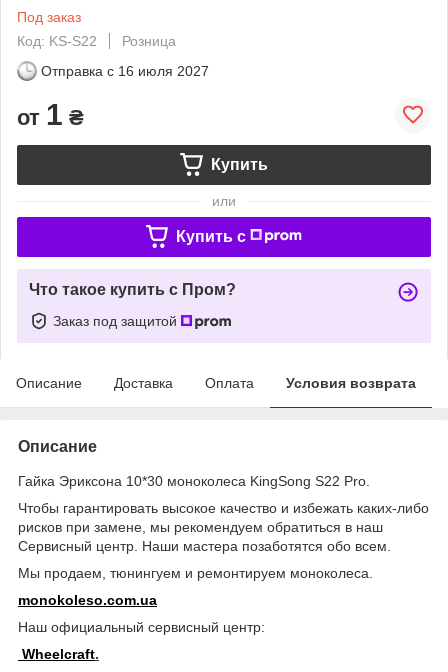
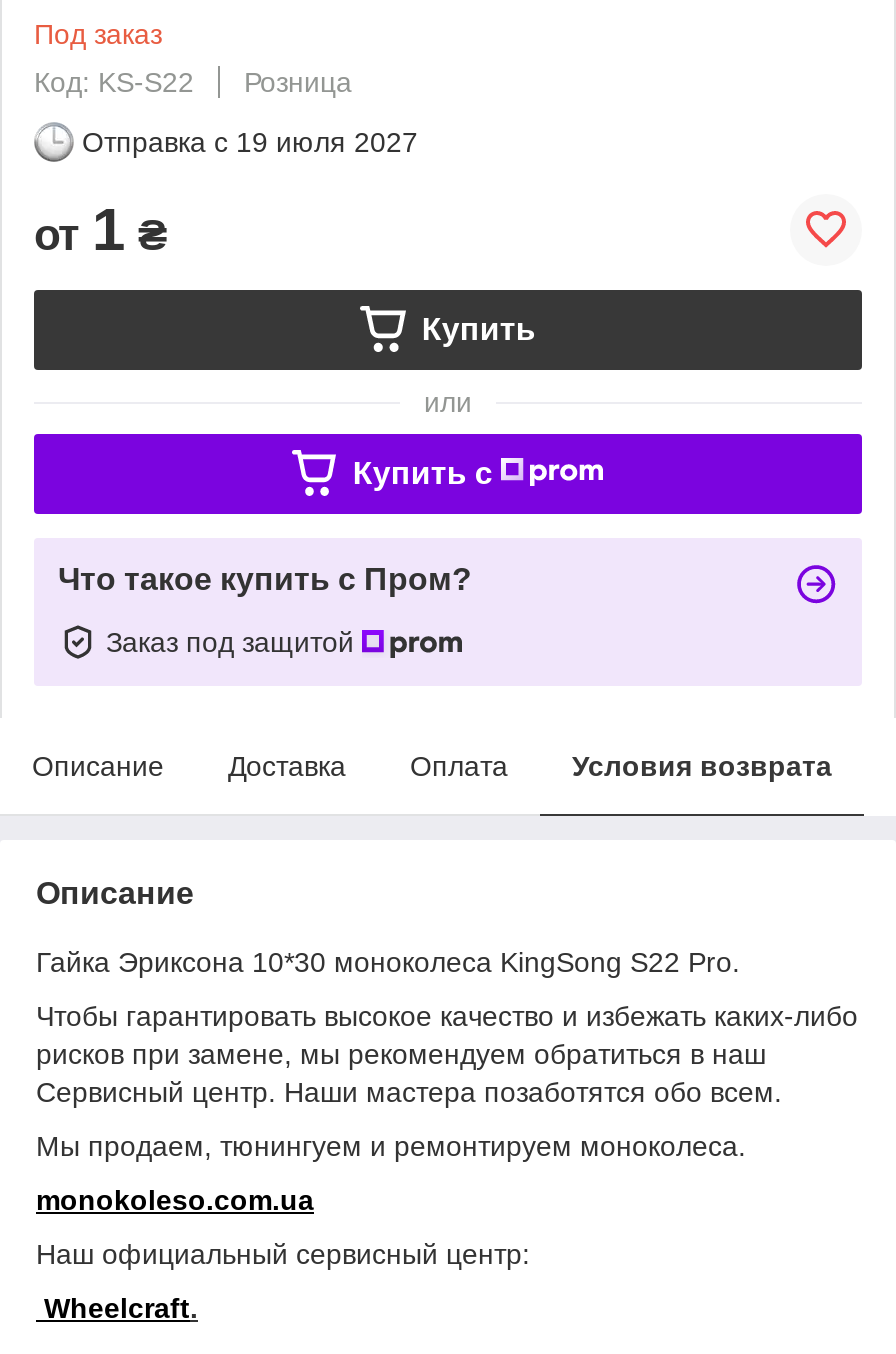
- Отправка с 16 июля 2027
+ Отправка с 19 июля 2027
